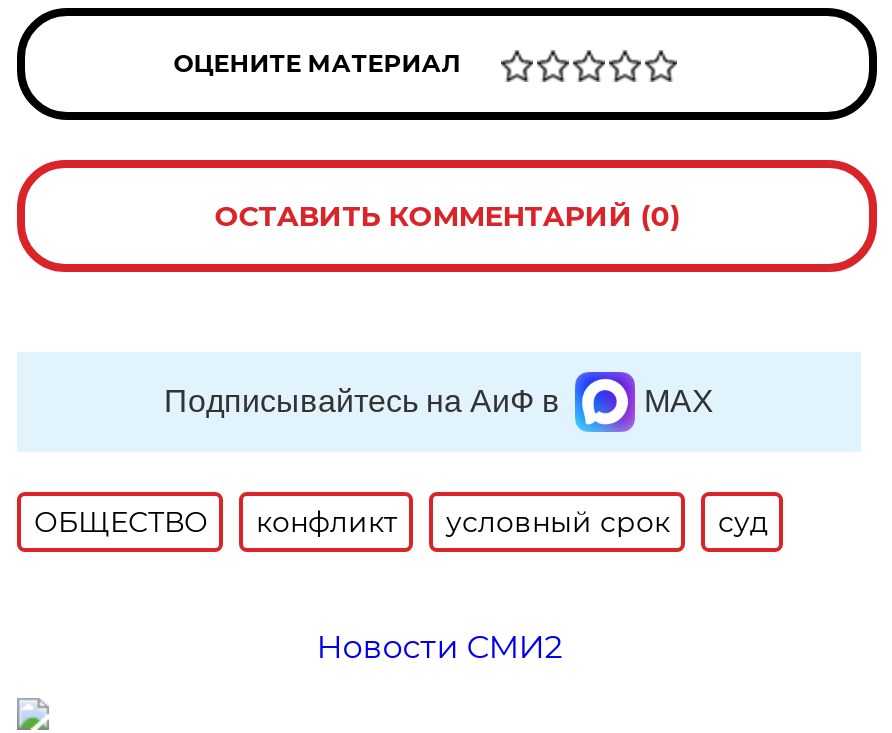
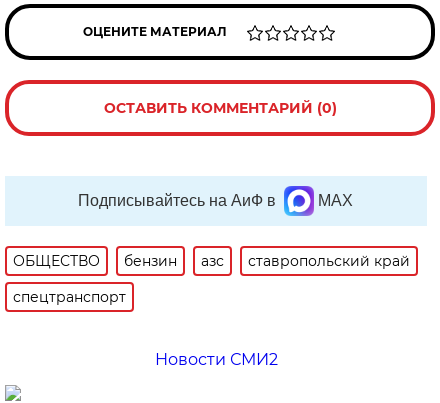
- конфликт
- условный срок
- суд
+ бензин
+ азс
+ ставропольский край
+ спецтранспорт
